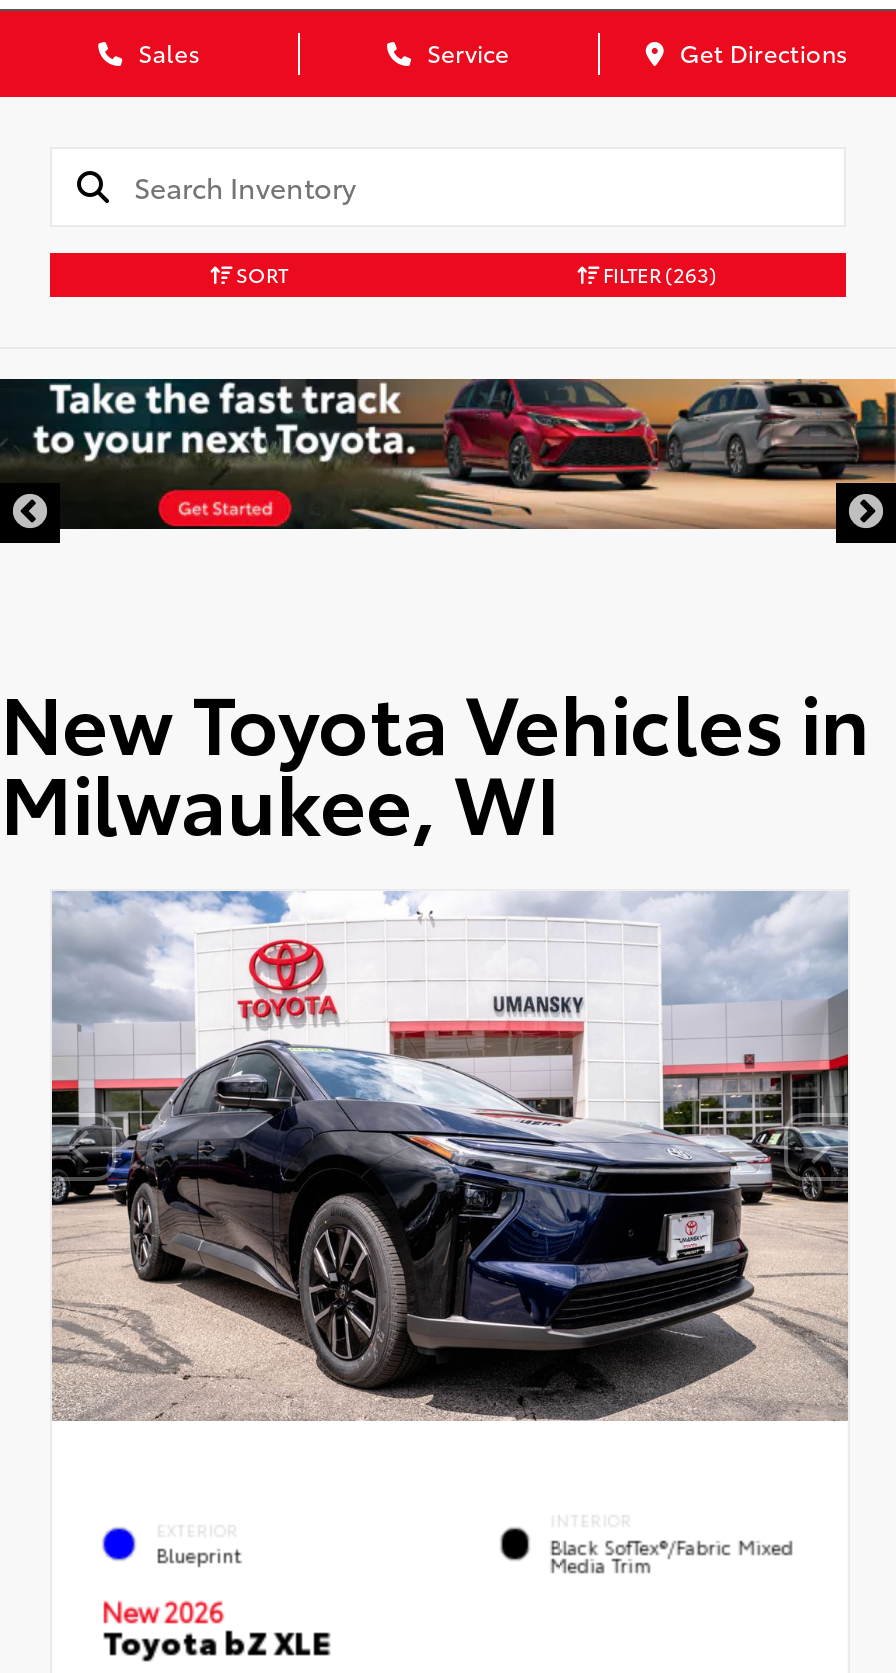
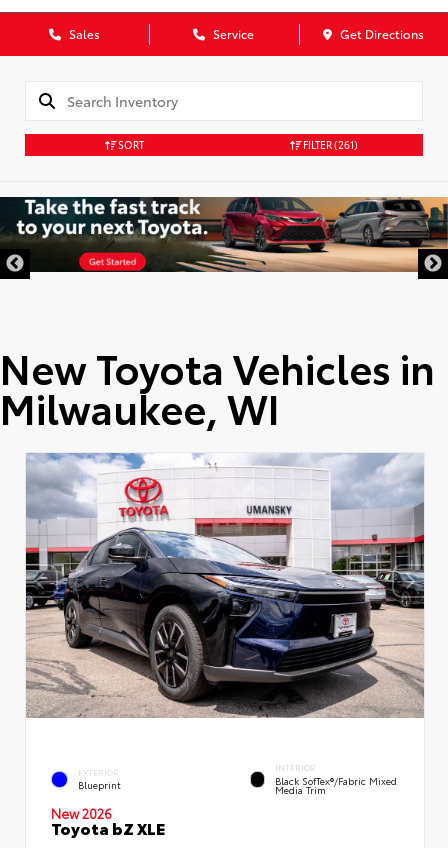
- FILTER (263)
+ FILTER (261)
